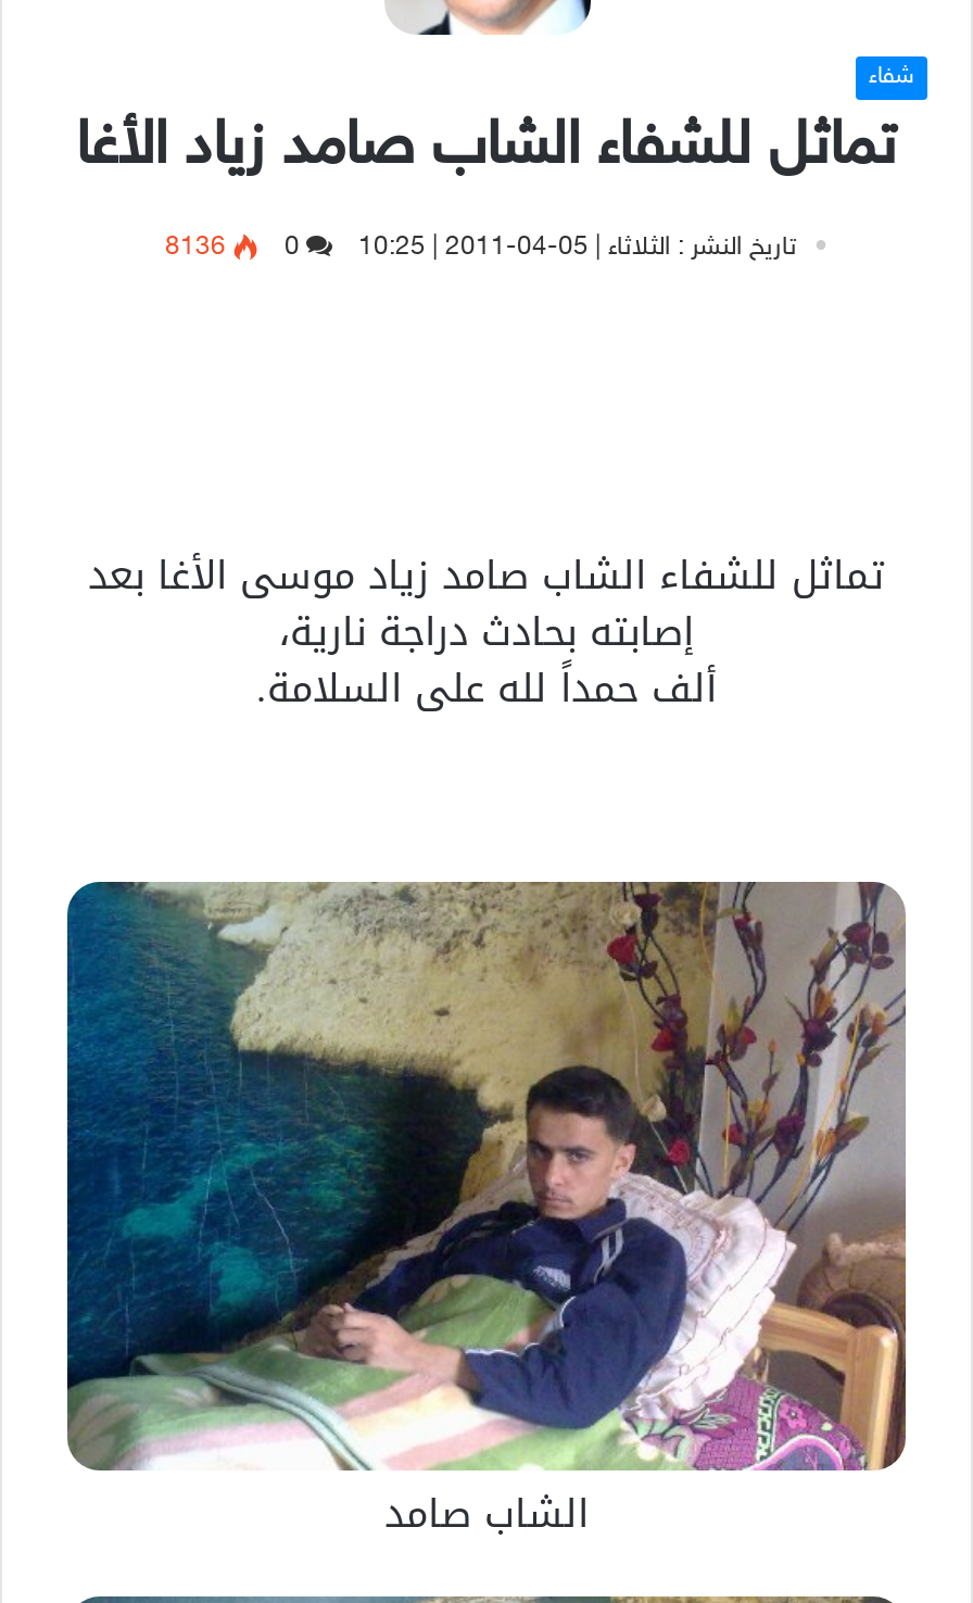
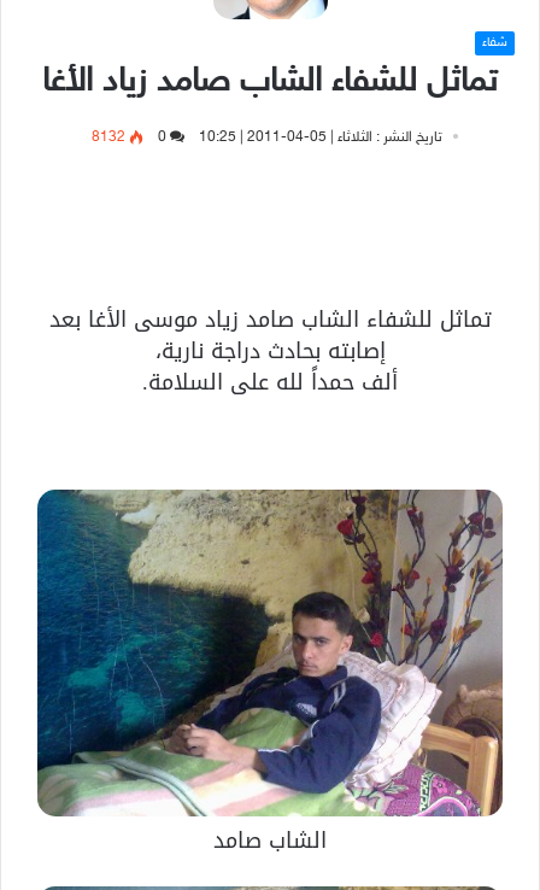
- 8136
+ 8132
